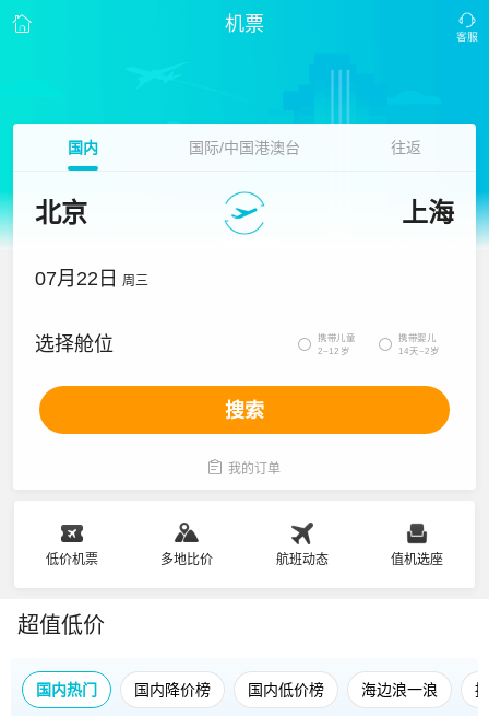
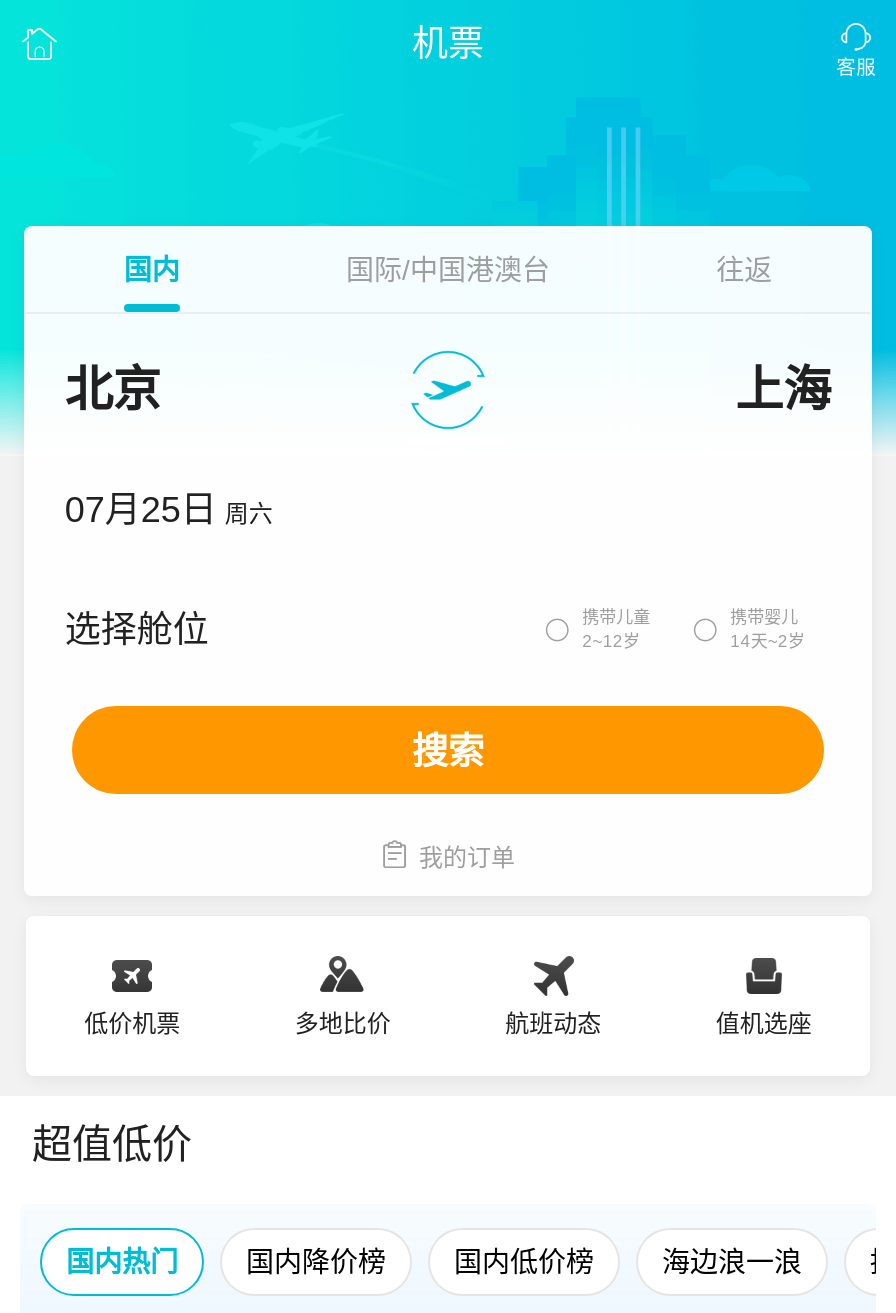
- 07月22日 周三
+ 07月25日 周六
